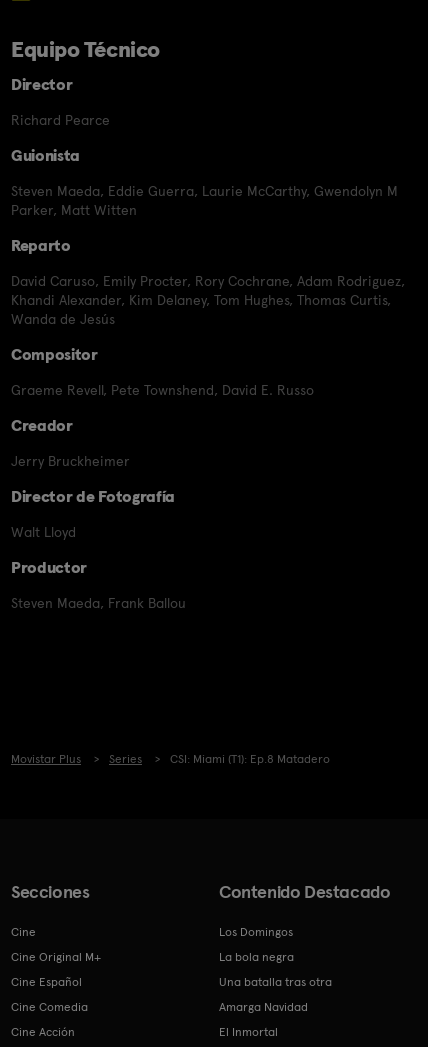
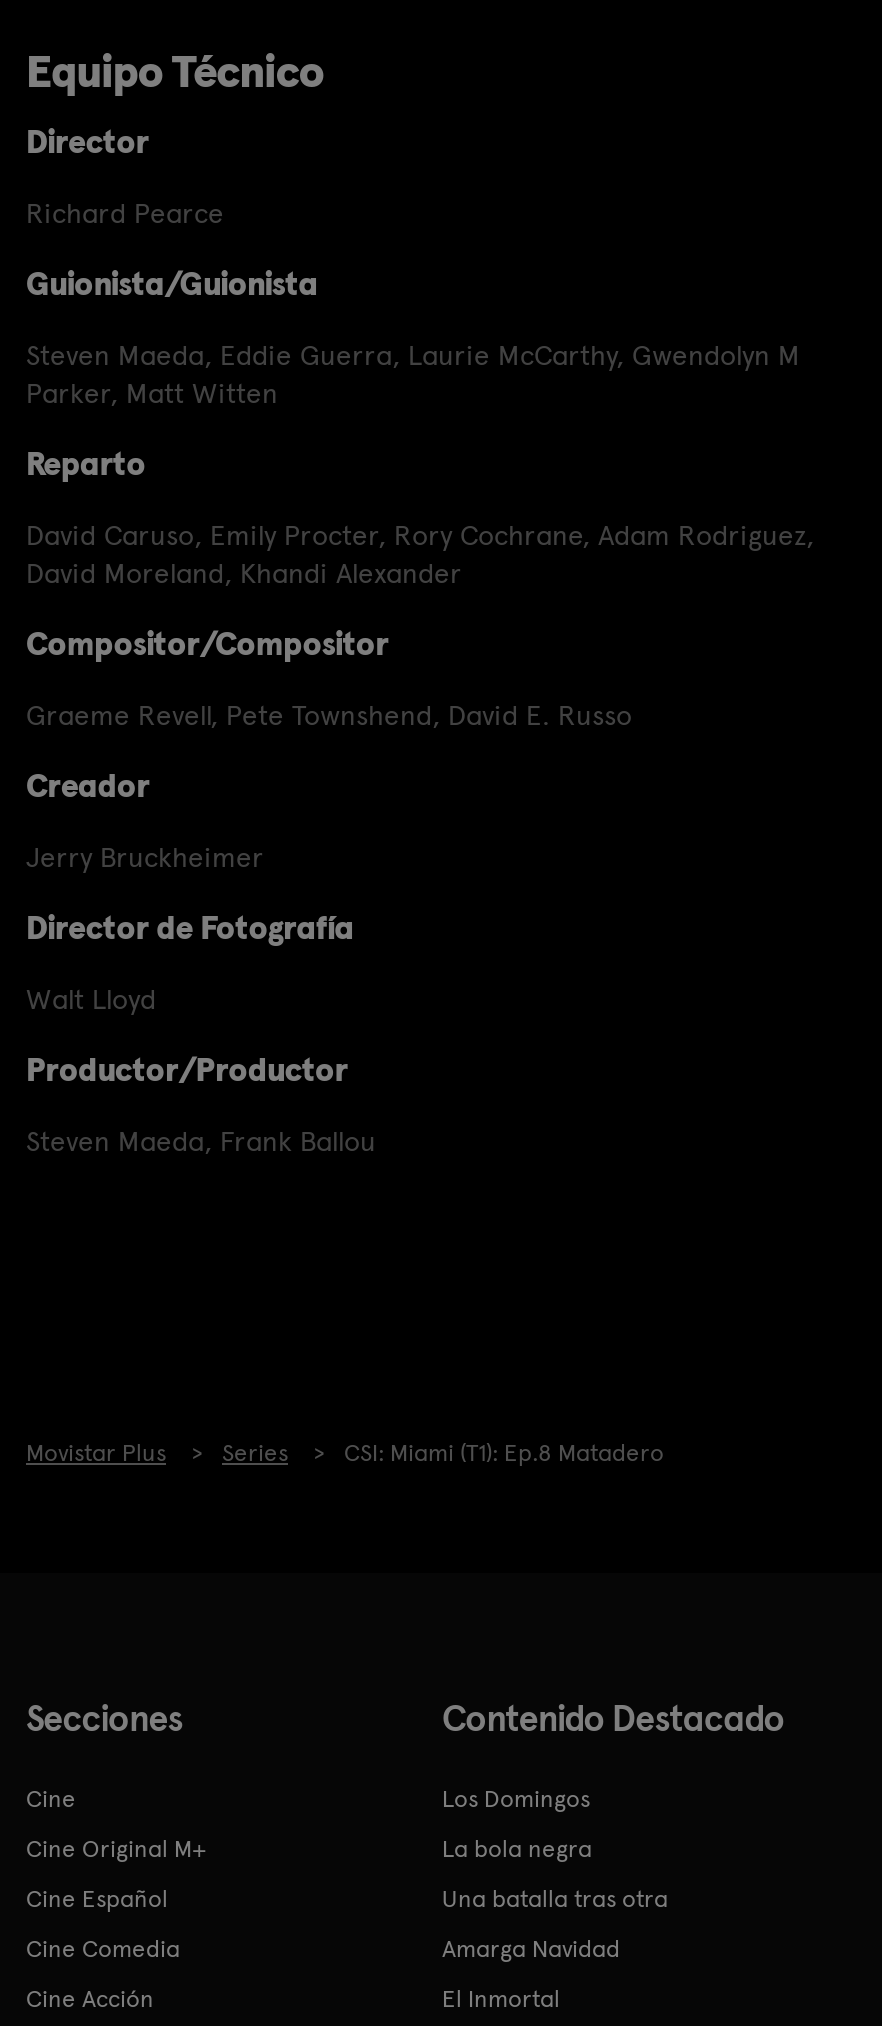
- Guionista
+ Guionista/Guionista

- Khandi Alexander, Kim Delaney, Tom Hughes, Thomas Curtis,
- Wanda de Jesús
+ David Moreland, Khandi Alexander

- Compositor
+ Compositor/Compositor

- Productor
+ Productor/Productor
